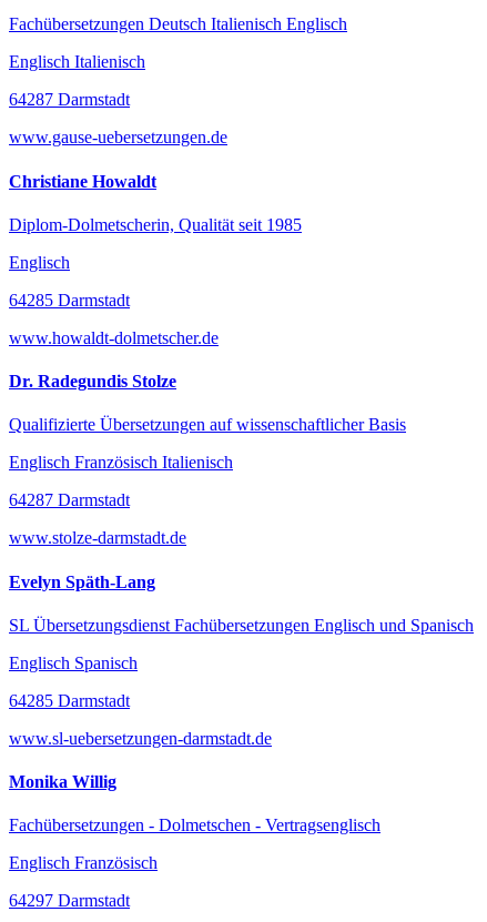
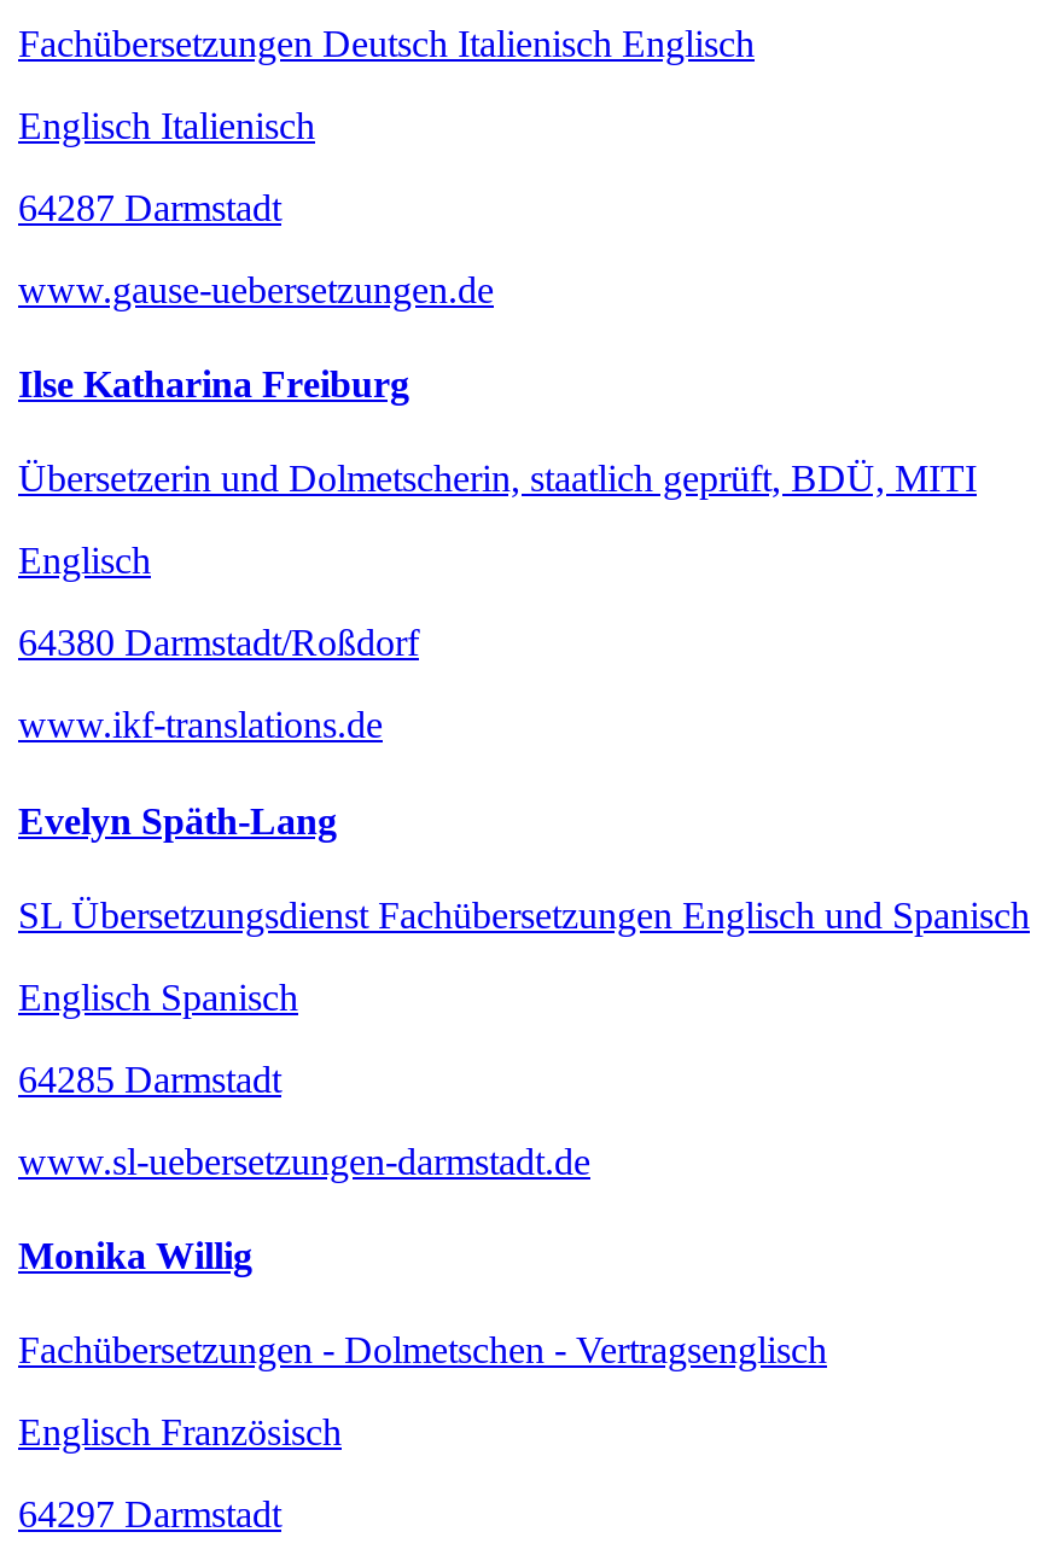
- Christiane Howaldt
+ Ilse Katharina Freiburg

- Diplom-Dolmetscherin, Qualität seit 1985
+ Übersetzerin und Dolmetscherin, staatlich geprüft, BDÜ, MITI

- 64285 Darmstadt
- www.howaldt-dolmetscher.de
- Dr. Radegundis Stolze
- Qualifizierte Übersetzungen auf wissenschaftlicher Basis
- Englisch Französisch Italienisch
- 64287 Darmstadt
- www.stolze-darmstadt.de
+ 64380 Darmstadt/Roßdorf
+ www.ikf-translations.de
